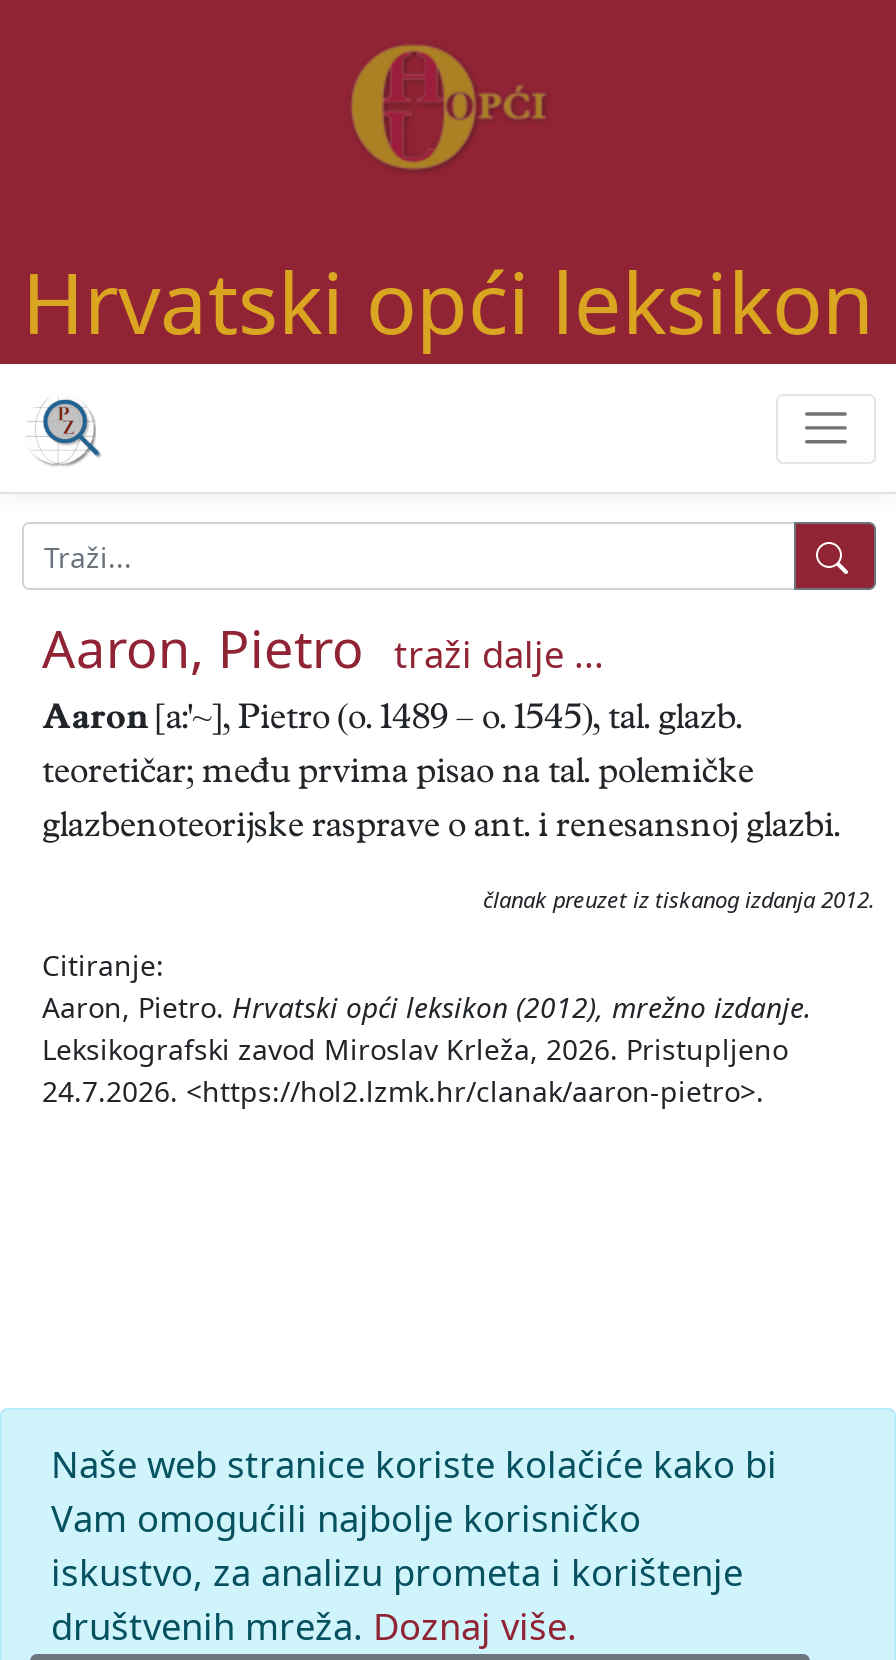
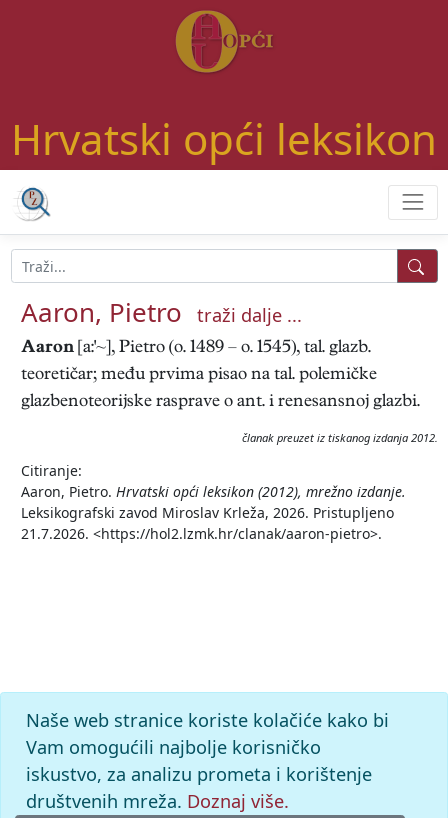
- 24.7.2026. <https://hol2.lzmk.hr/clanak/aaron-pietro>.
+ 21.7.2026. <https://hol2.lzmk.hr/clanak/aaron-pietro>.
